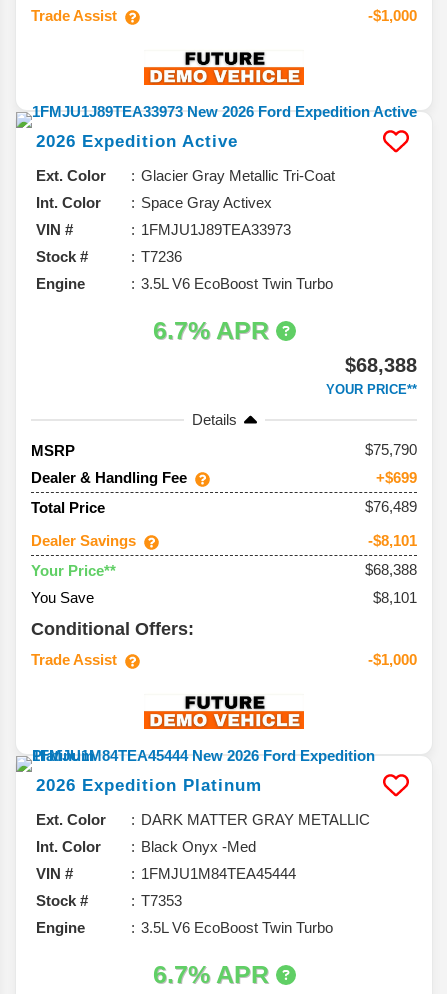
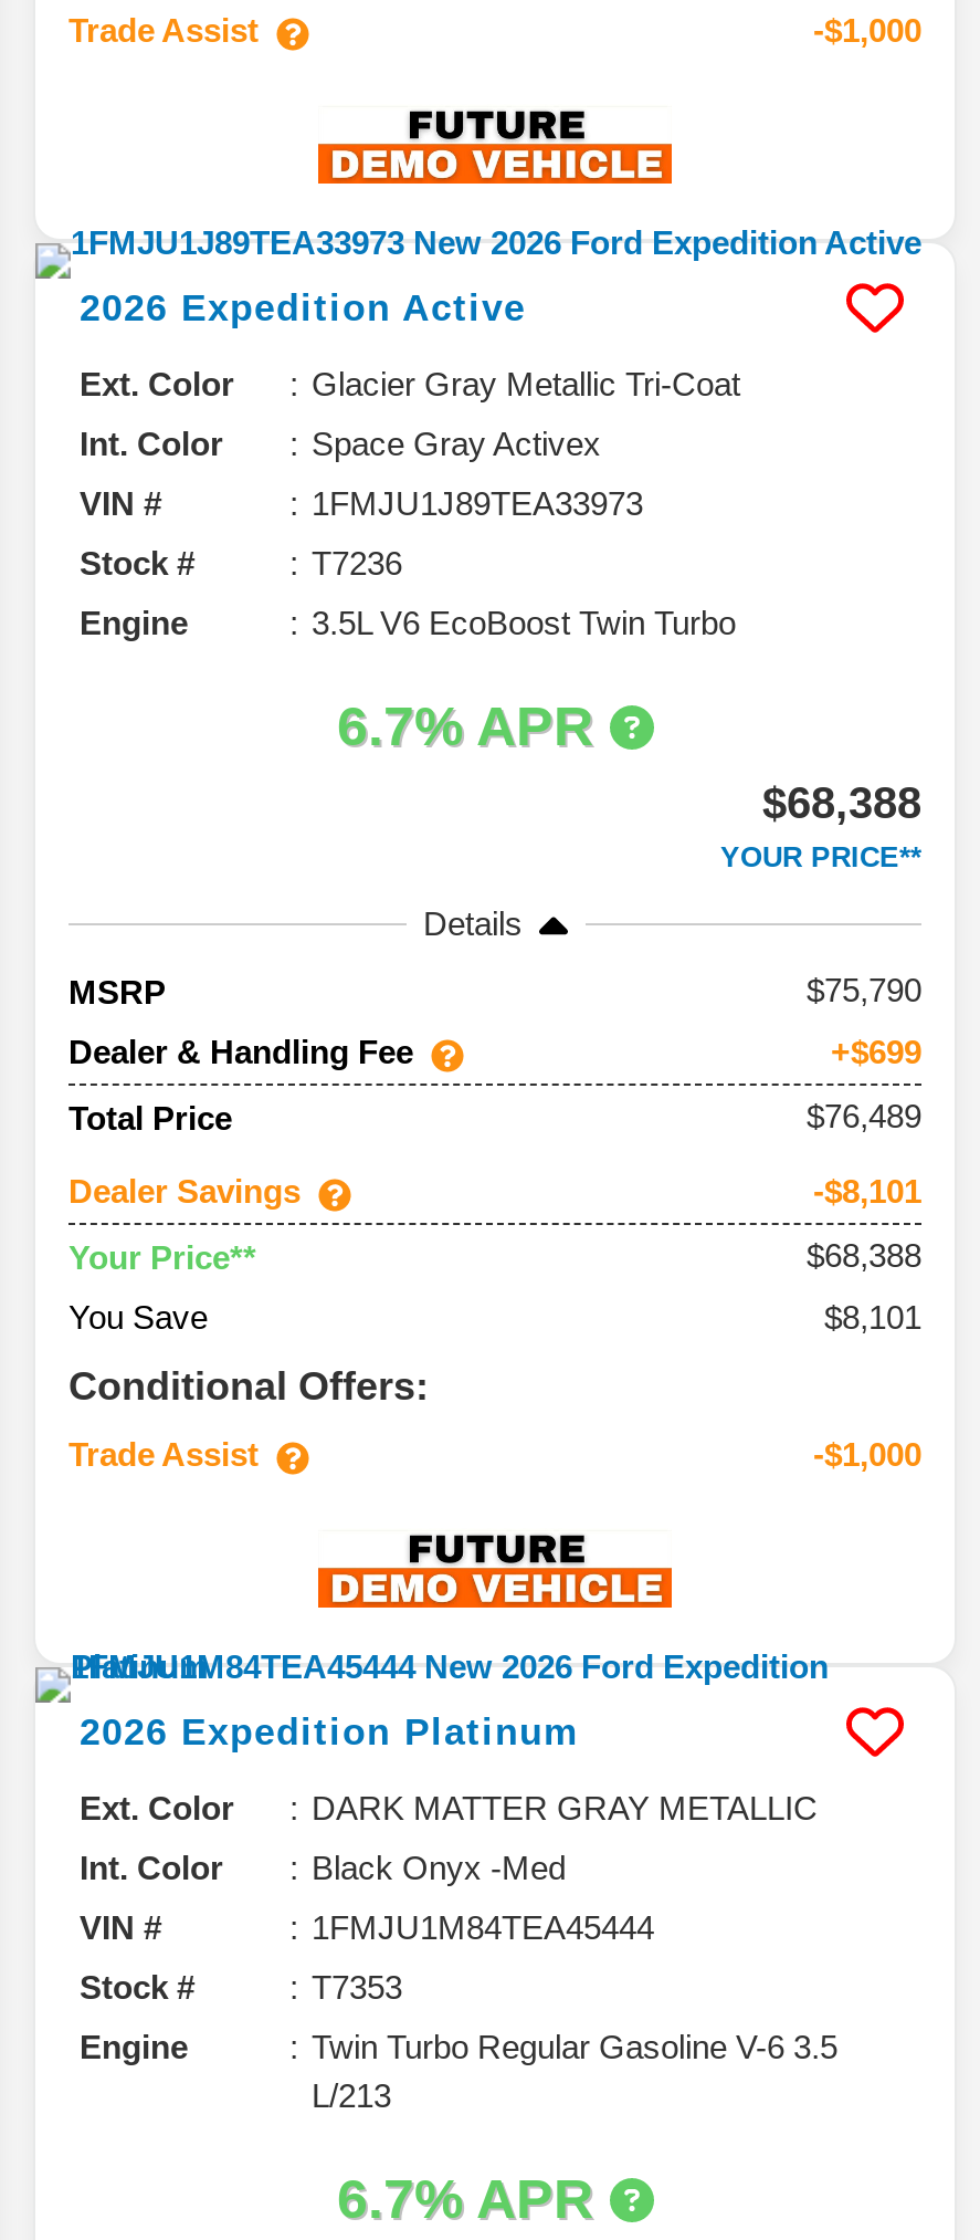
- 3.5L V6 EcoBoost Twin Turbo
+ Twin Turbo Regular Gasoline V-6 3.5
+ L/213
